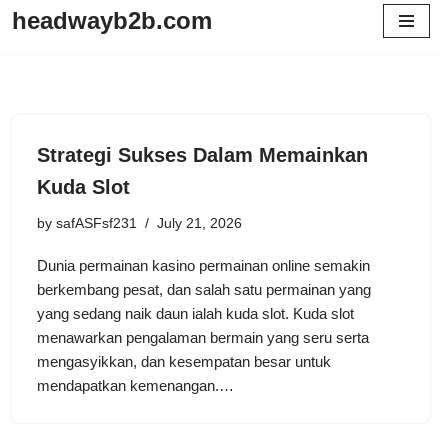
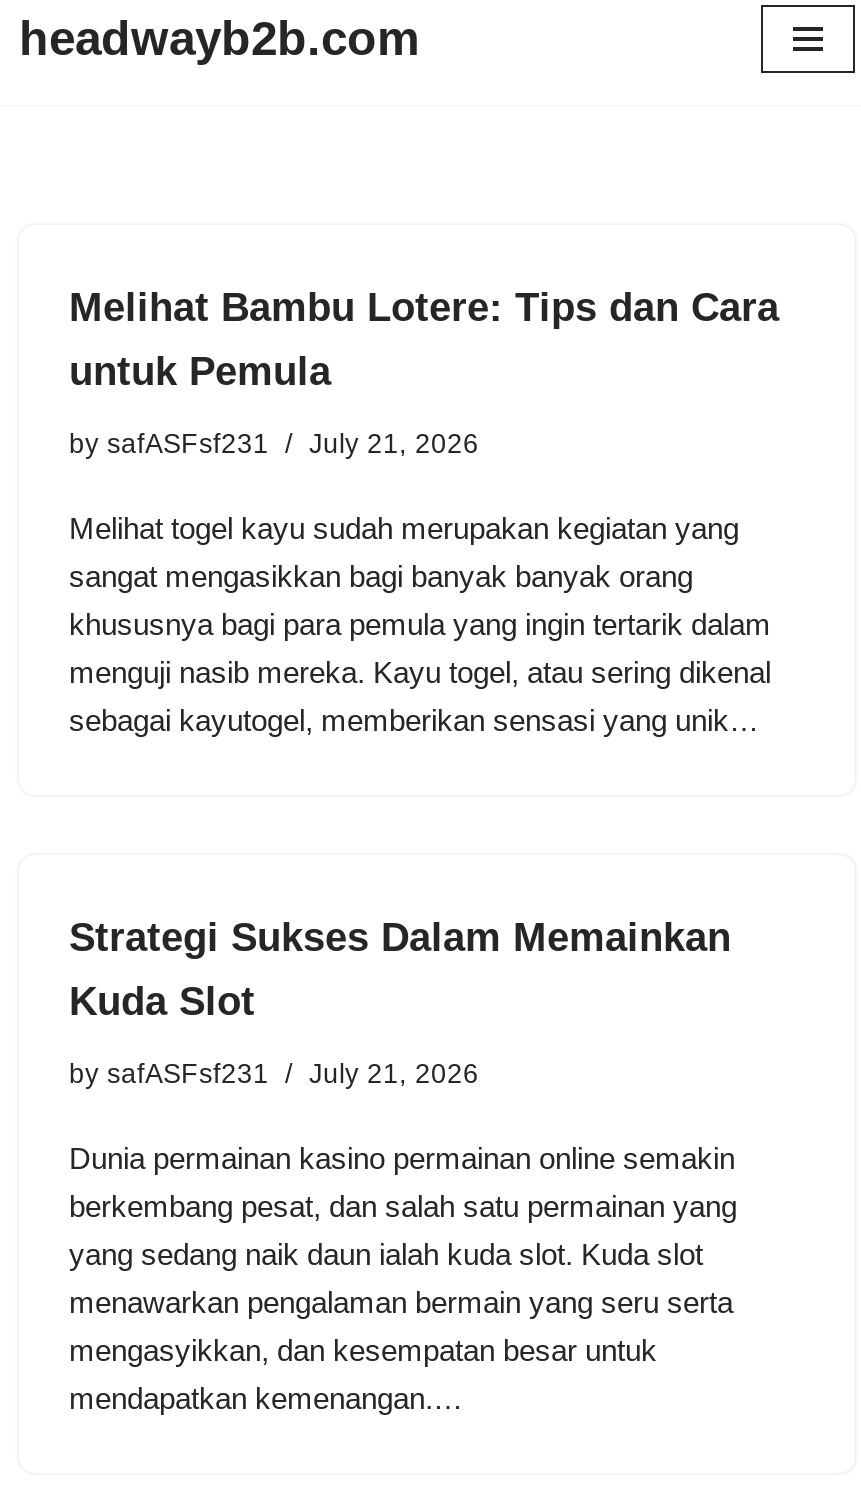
+ Melihat Bambu Lotere: Tips dan Cara
+ untuk Pemula
+ by safASFsf231
+ July 21, 2026
+ Melihat togel kayu sudah merupakan kegiatan yang
+ sangat mengasikkan bagi banyak banyak orang
+ khususnya bagi para pemula yang ingin tertarik dalam
+ menguji nasib mereka. Kayu togel, atau sering dikenal
+ sebagai kayutogel, memberikan sensasi yang unik…
